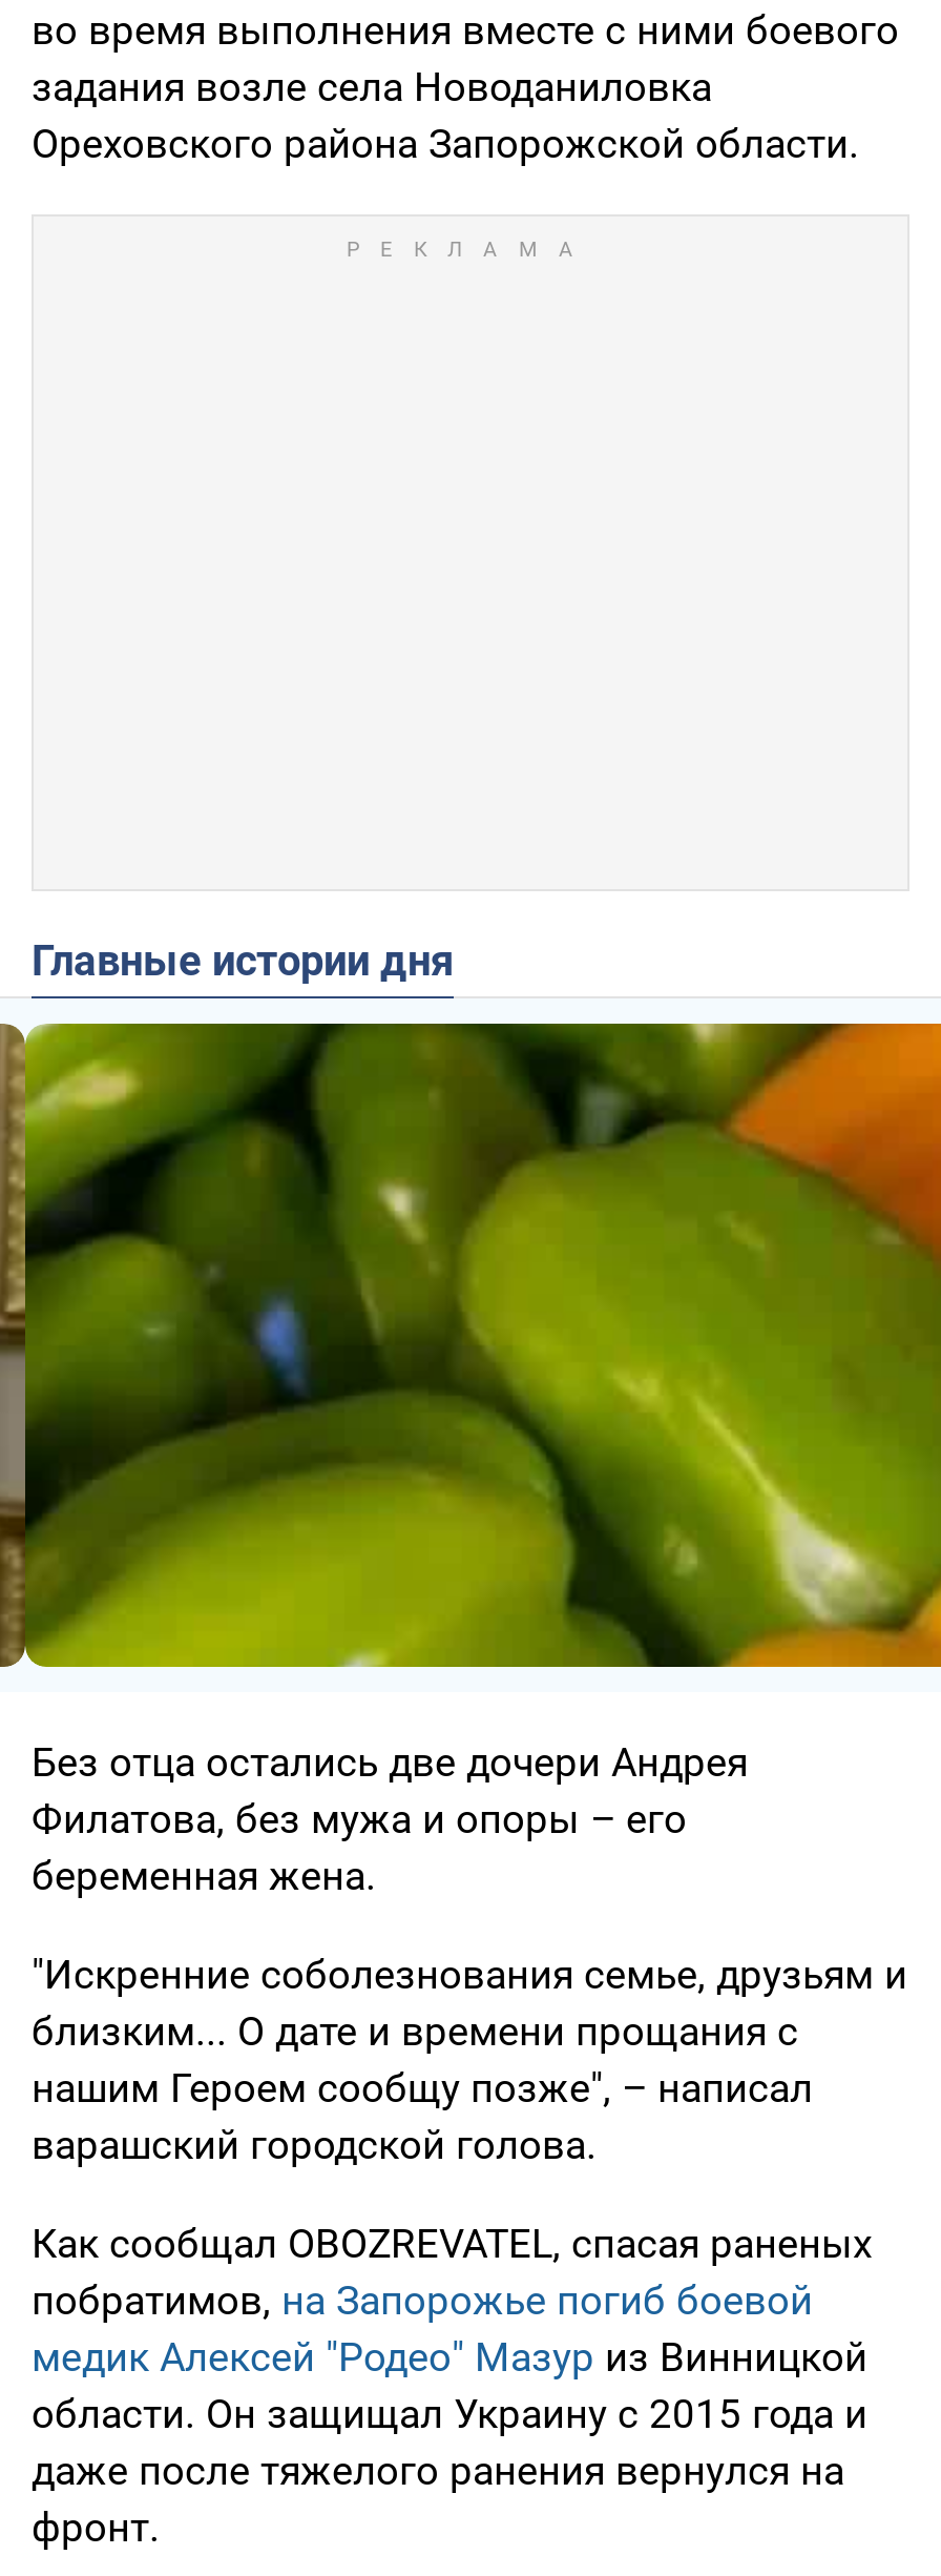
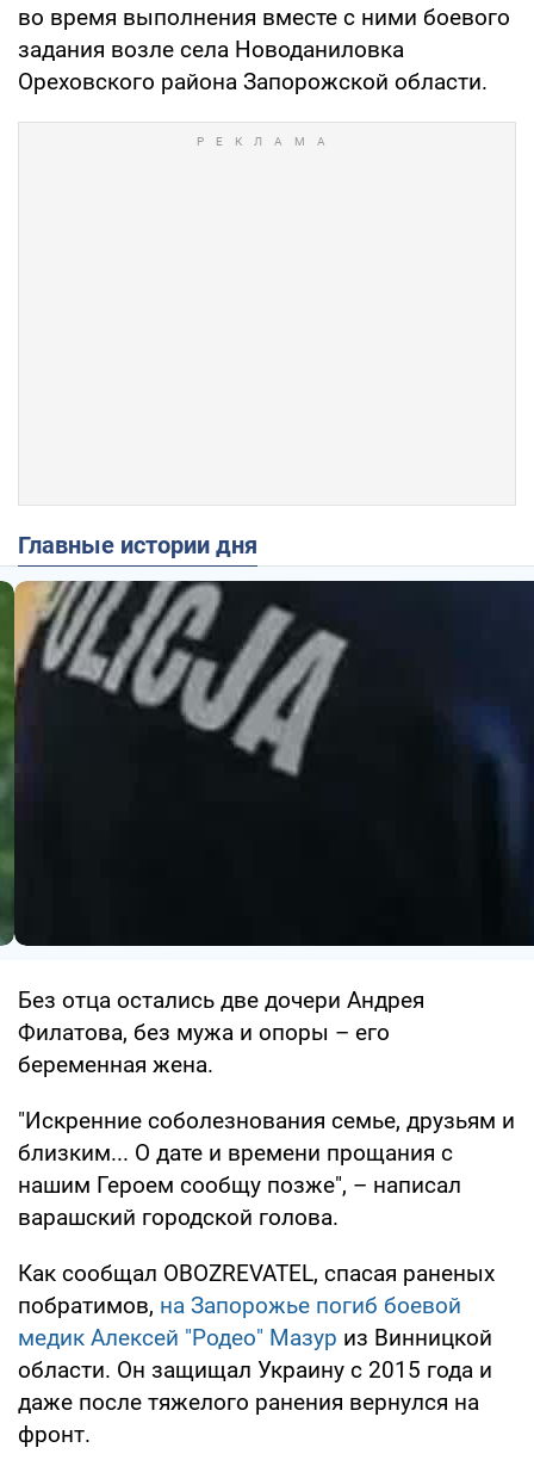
- [image]
+ [image]
